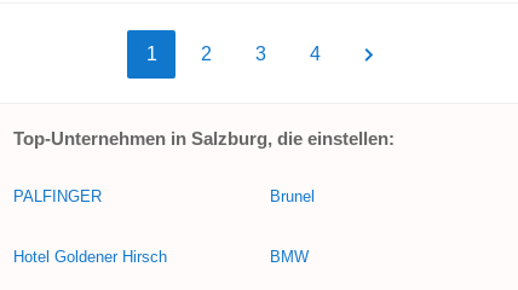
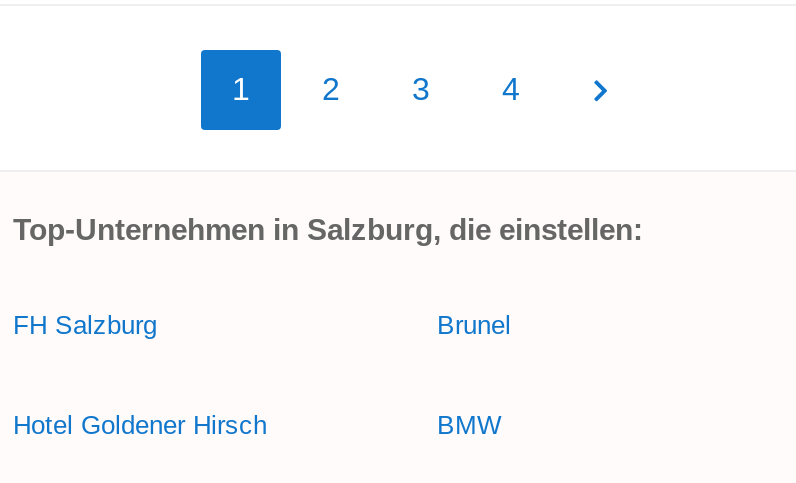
- PALFINGER
+ FH Salzburg
